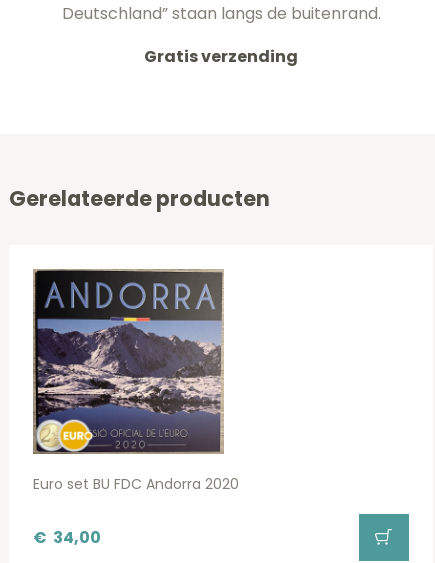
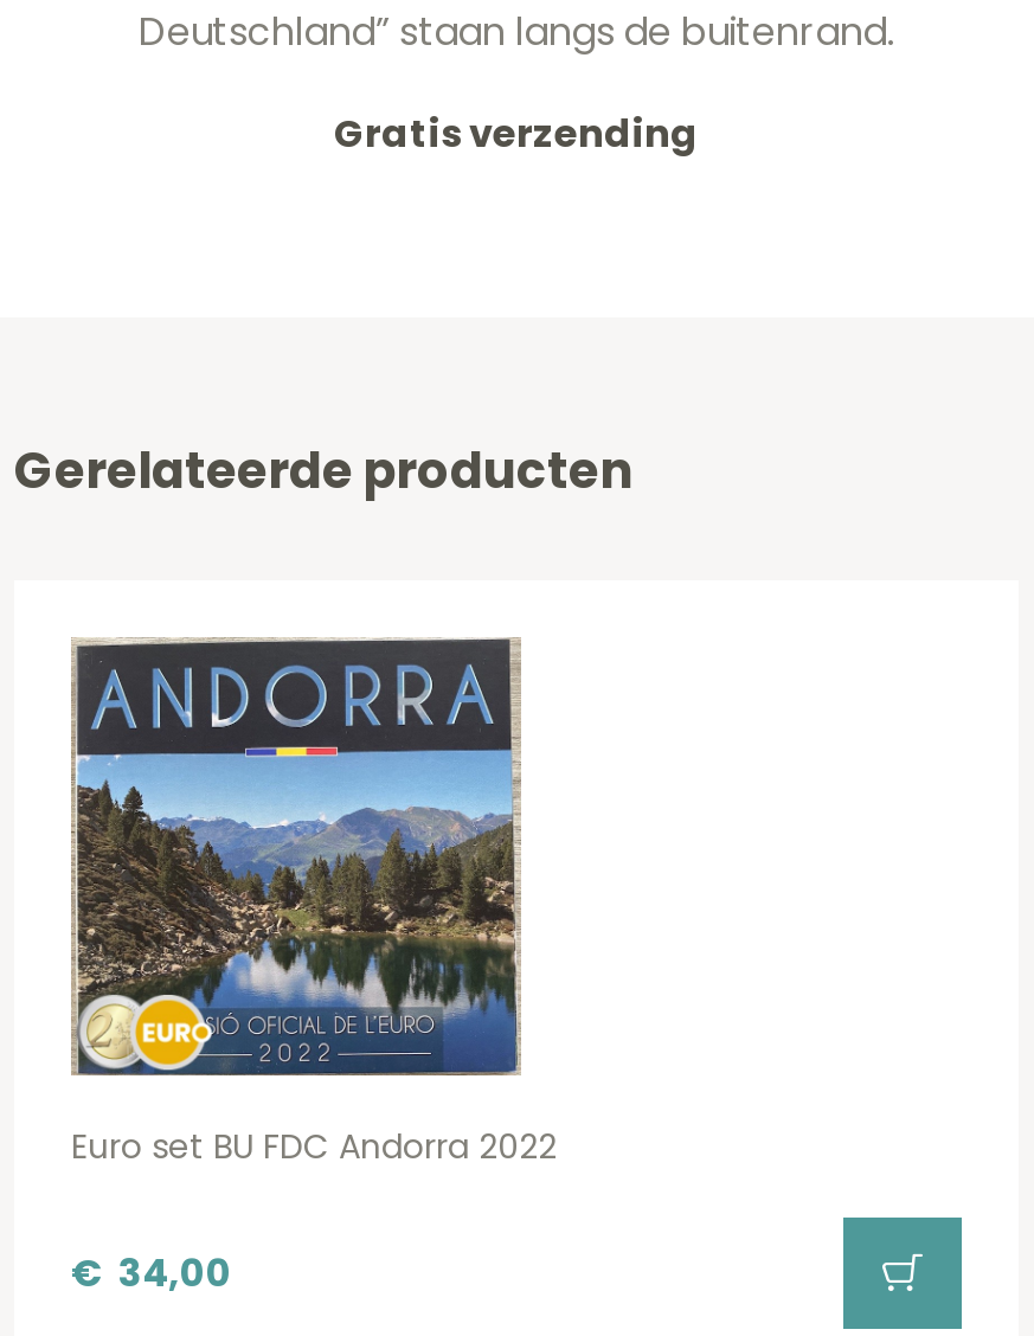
- [image]
- Euro set BU FDC Andorra 2020
+ [image]
+ Euro set BU FDC Andorra 2022
